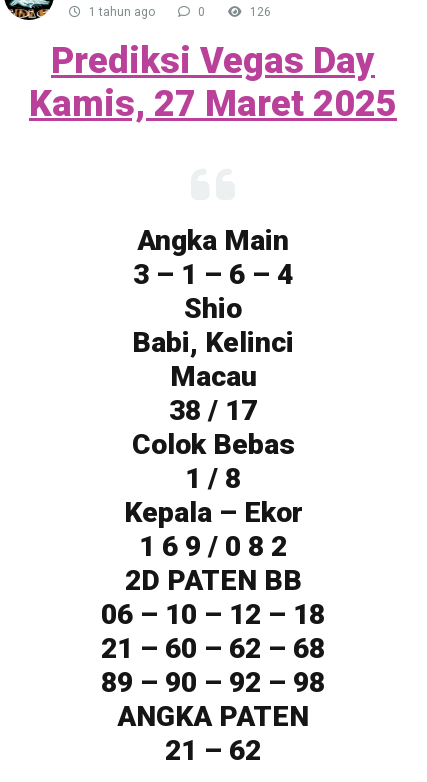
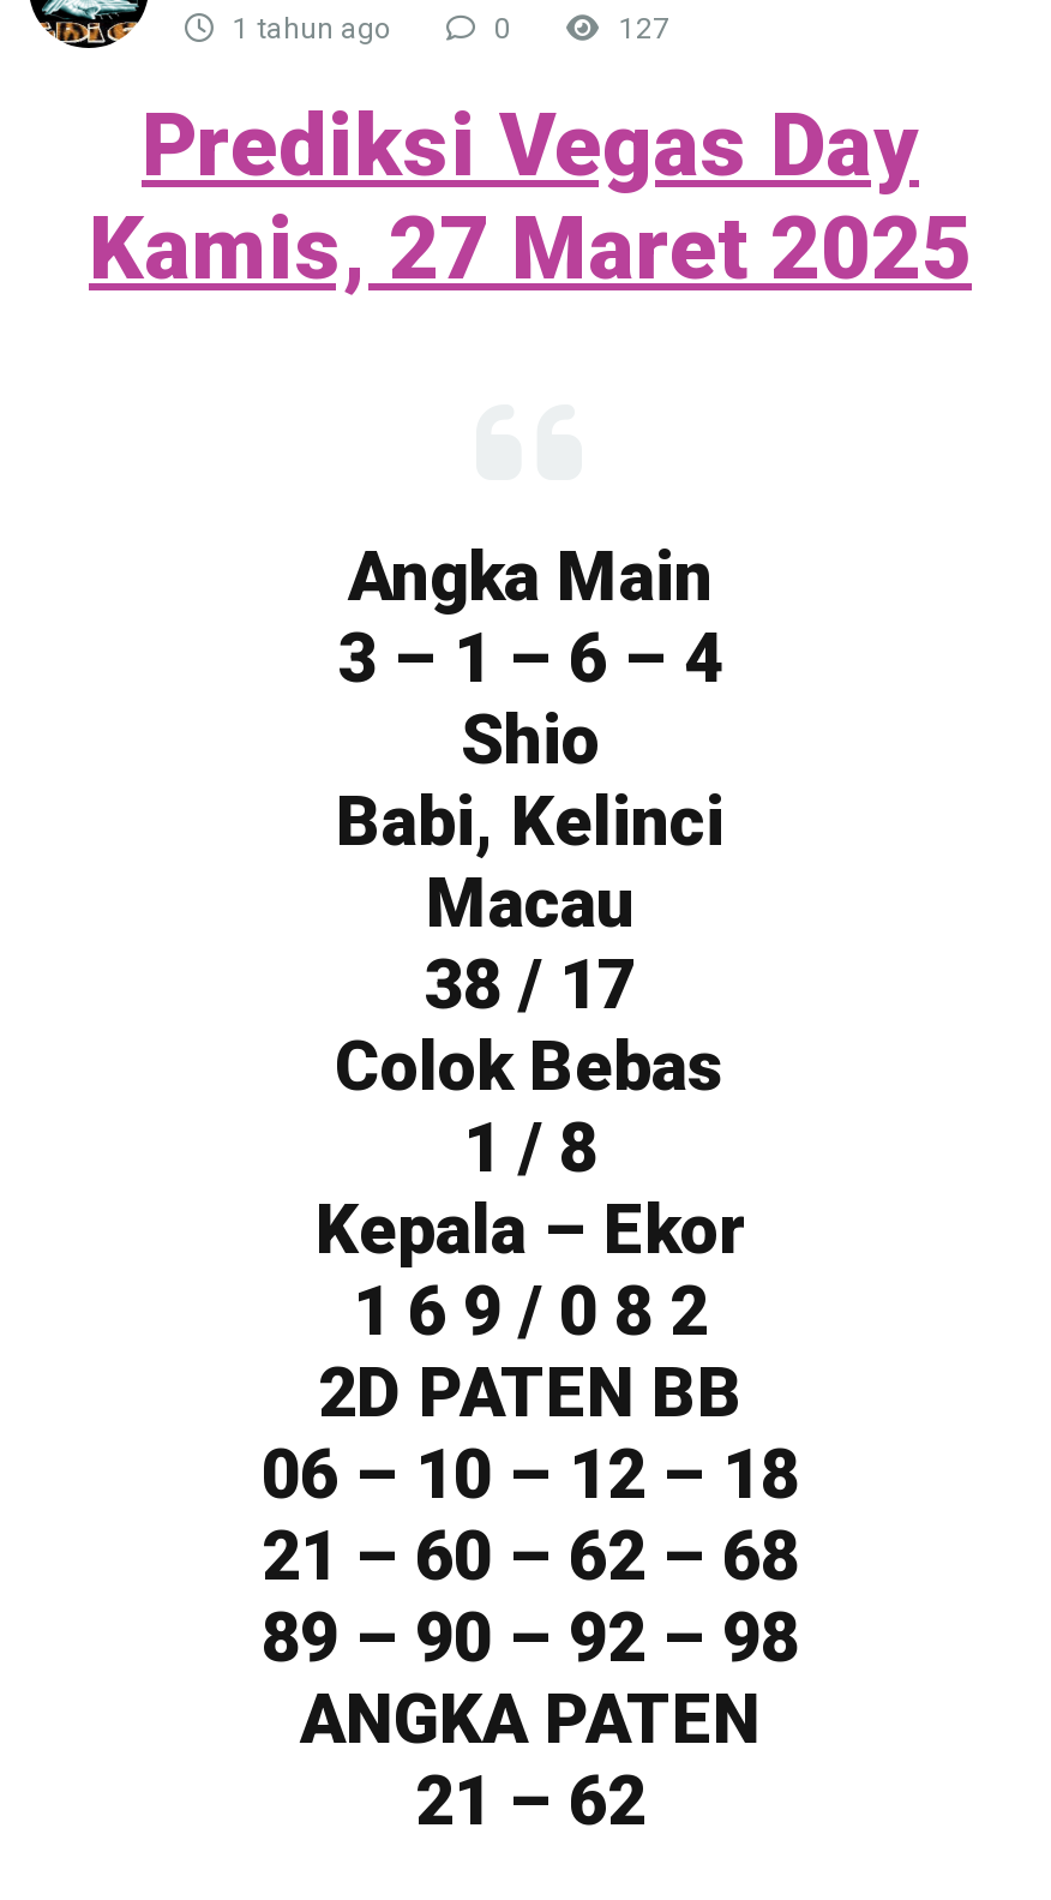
- 126
+ 127
